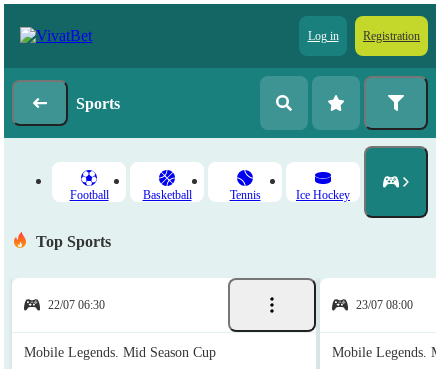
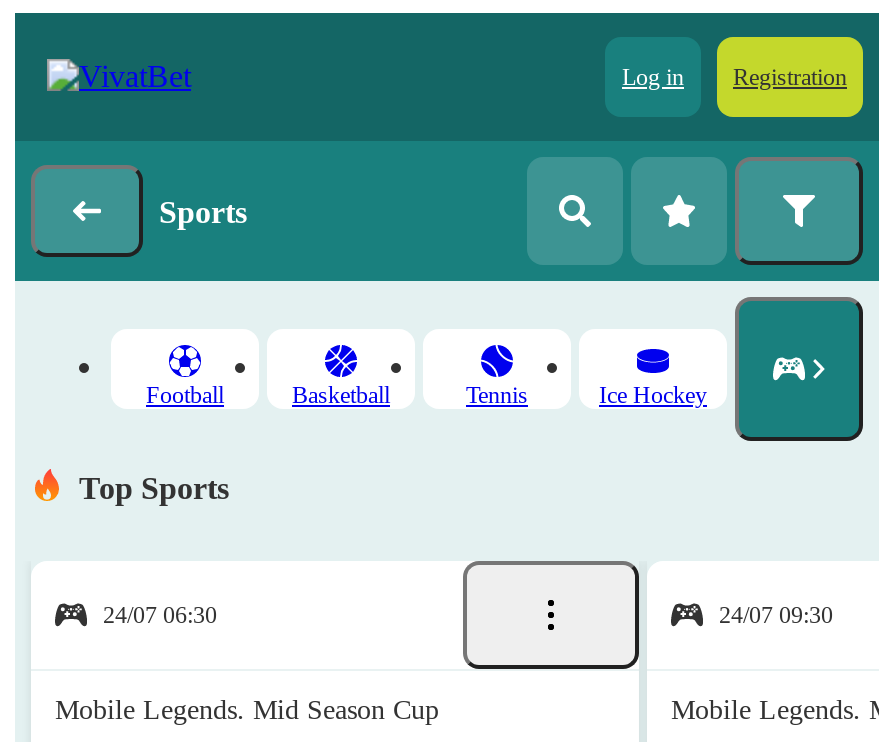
- 22/07 06:30
+ 24/07 06:30

- 23/07 08:00
+ 24/07 09:30
